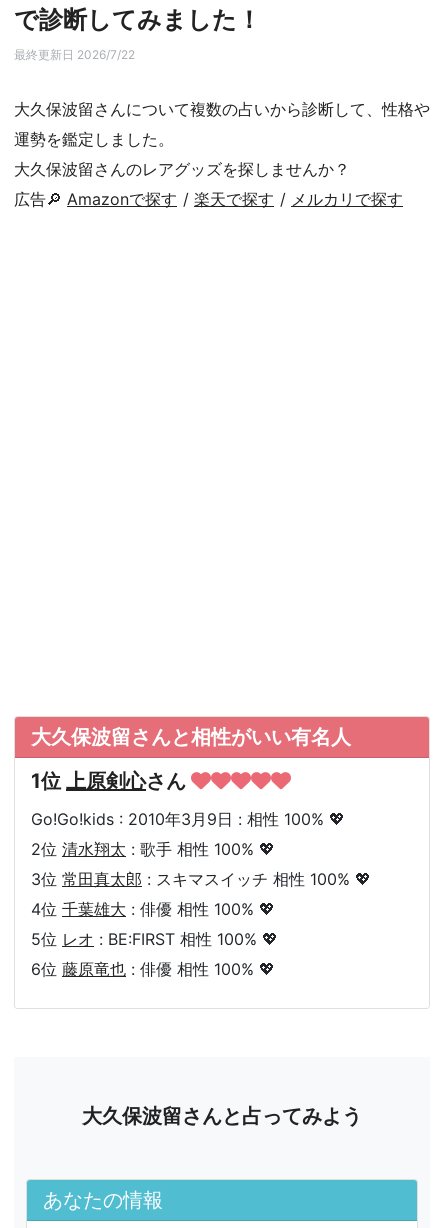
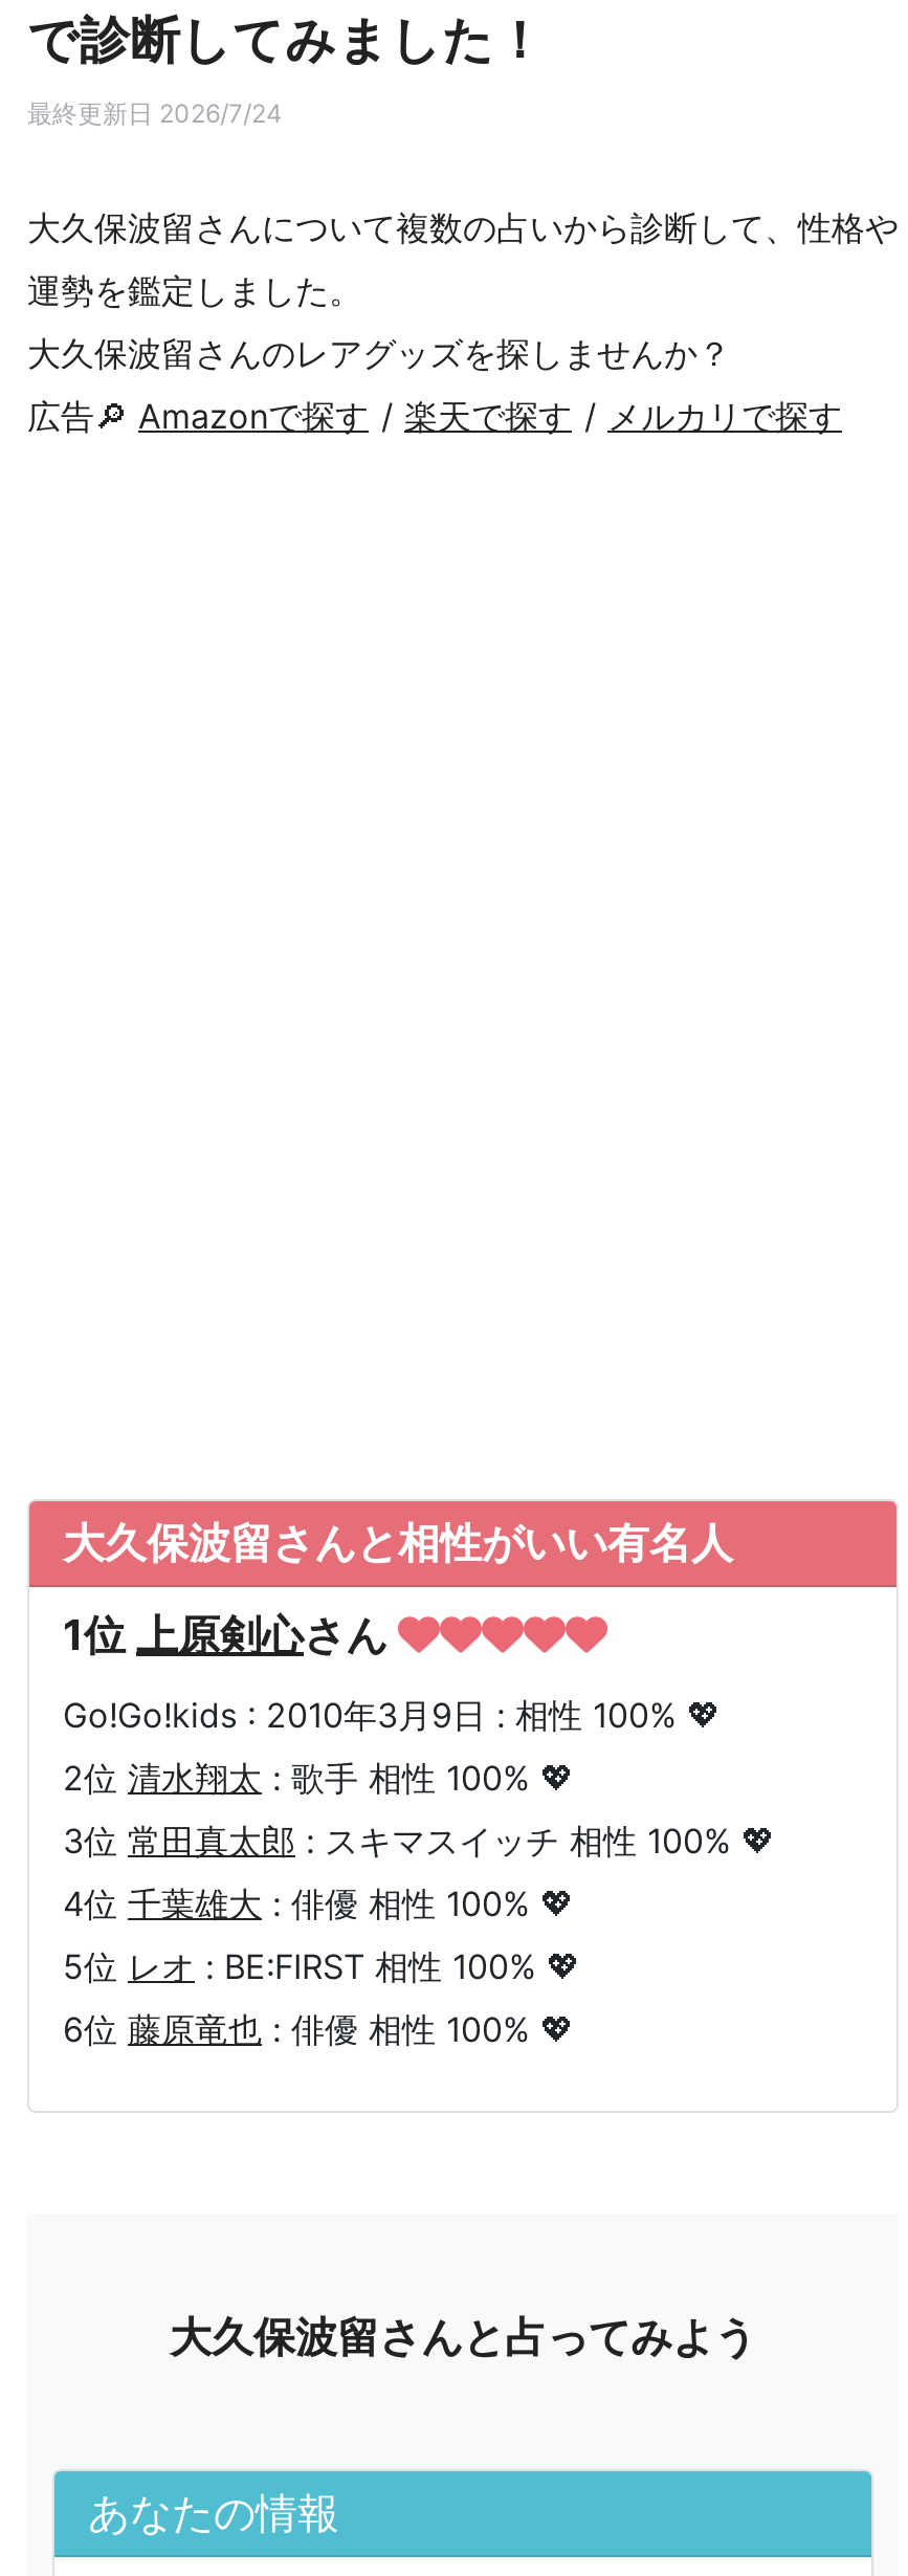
- 最終更新日 2026/7/22
+ 最終更新日 2026/7/24
